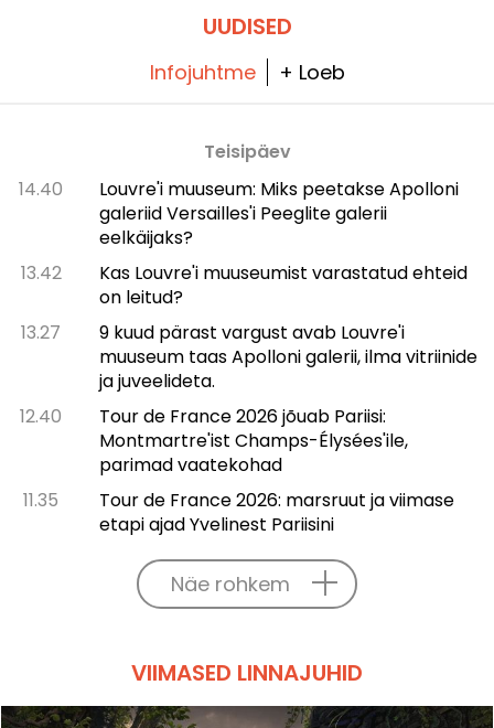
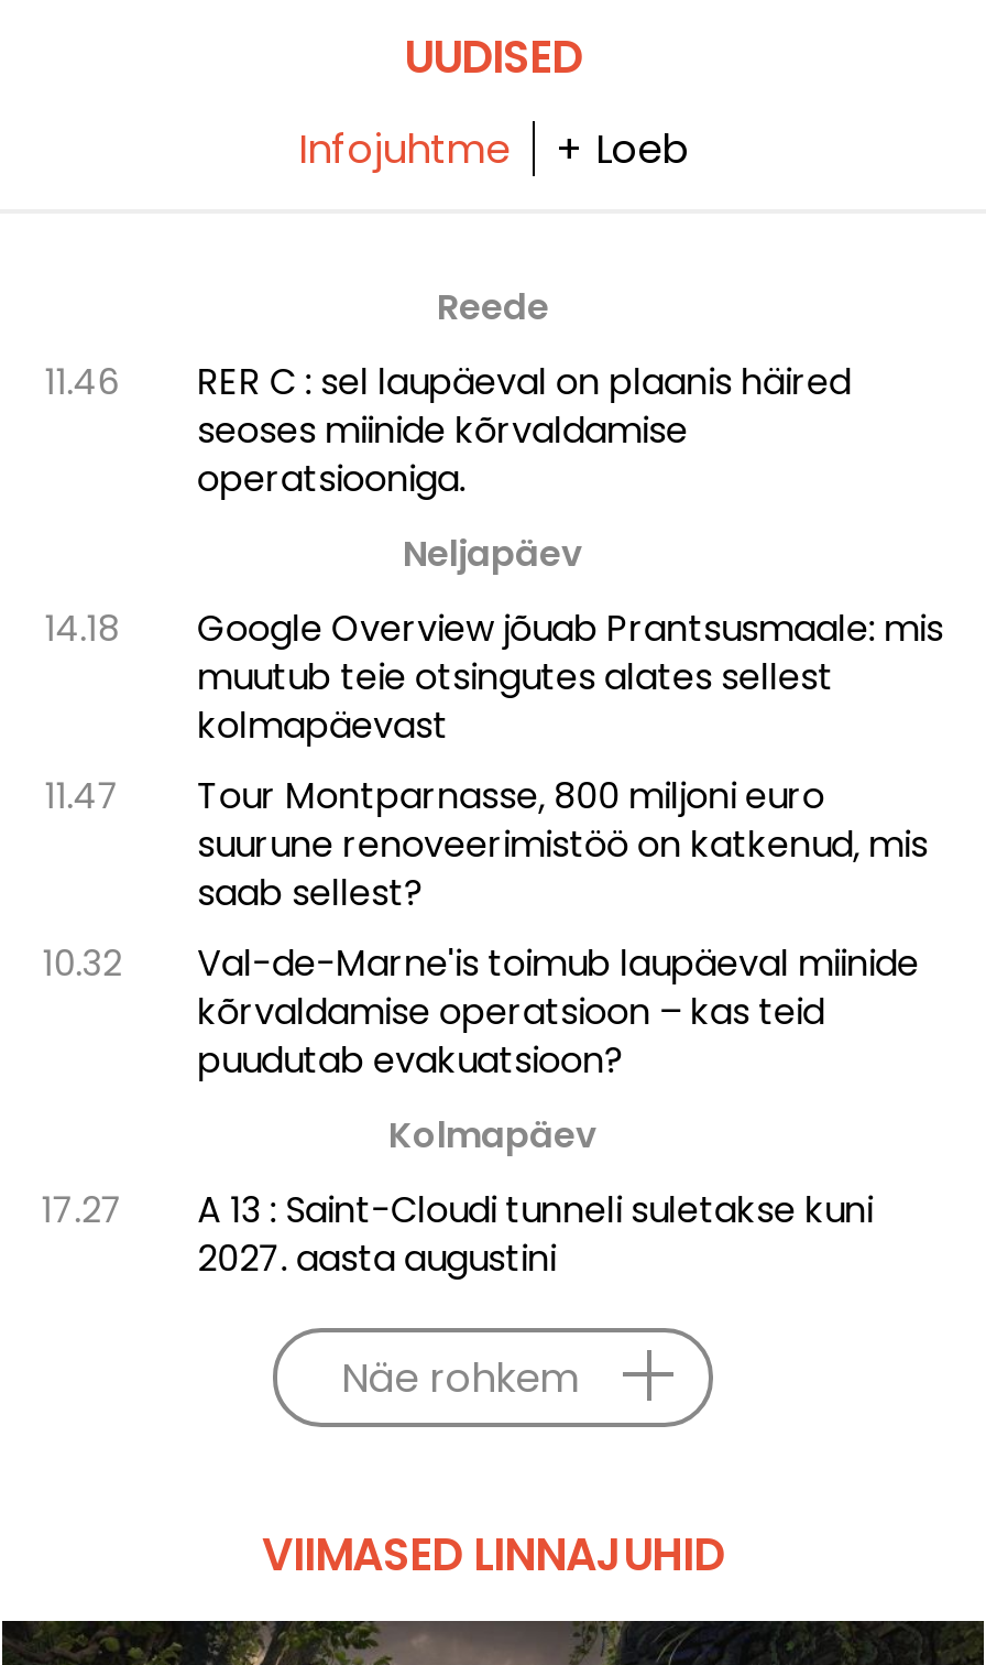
- Teisipäev
- 14.40
- Louvre'i muuseum: Miks peetakse Apolloni
- galeriid Versailles'i Peeglite galerii
- eelkäijaks?
- 13.42
- Kas Louvre'i muuseumist varastatud ehteid
- on leitud?
- 13.27
- 9 kuud pärast vargust avab Louvre'i
- muuseum taas Apolloni galerii, ilma vitriinide
- ja juveelideta.
- 12.40
- Tour de France 2026 jõuab Pariisi:
- Montmartre'ist Champs-Élysées'ile,
- parimad vaatekohad
- 11.35
- Tour de France 2026: marsruut ja viimase
- etapi ajad Yvelinest Pariisini
+ Reede
+ 11.46
+ RER C : sel laupäeval on plaanis häired
+ seoses miinide kõrvaldamise
+ operatsiooniga.
+ Neljapäev
+ 14.18
+ Google Overview jõuab Prantsusmaale: mis
+ muutub teie otsingutes alates sellest
+ kolmapäevast
+ 11.47
+ Tour Montparnasse, 800 miljoni euro
+ suurune renoveerimistöö on katkenud, mis
+ saab sellest?
+ 10.32
+ Val-de-Marne'is toimub laupäeval miinide
+ kõrvaldamise operatsioon – kas teid
+ puudutab evakuatsioon?
+ Kolmapäev
+ 17.27
+ A 13 : Saint-Cloudi tunneli suletakse kuni
+ 2027. aasta augustini
